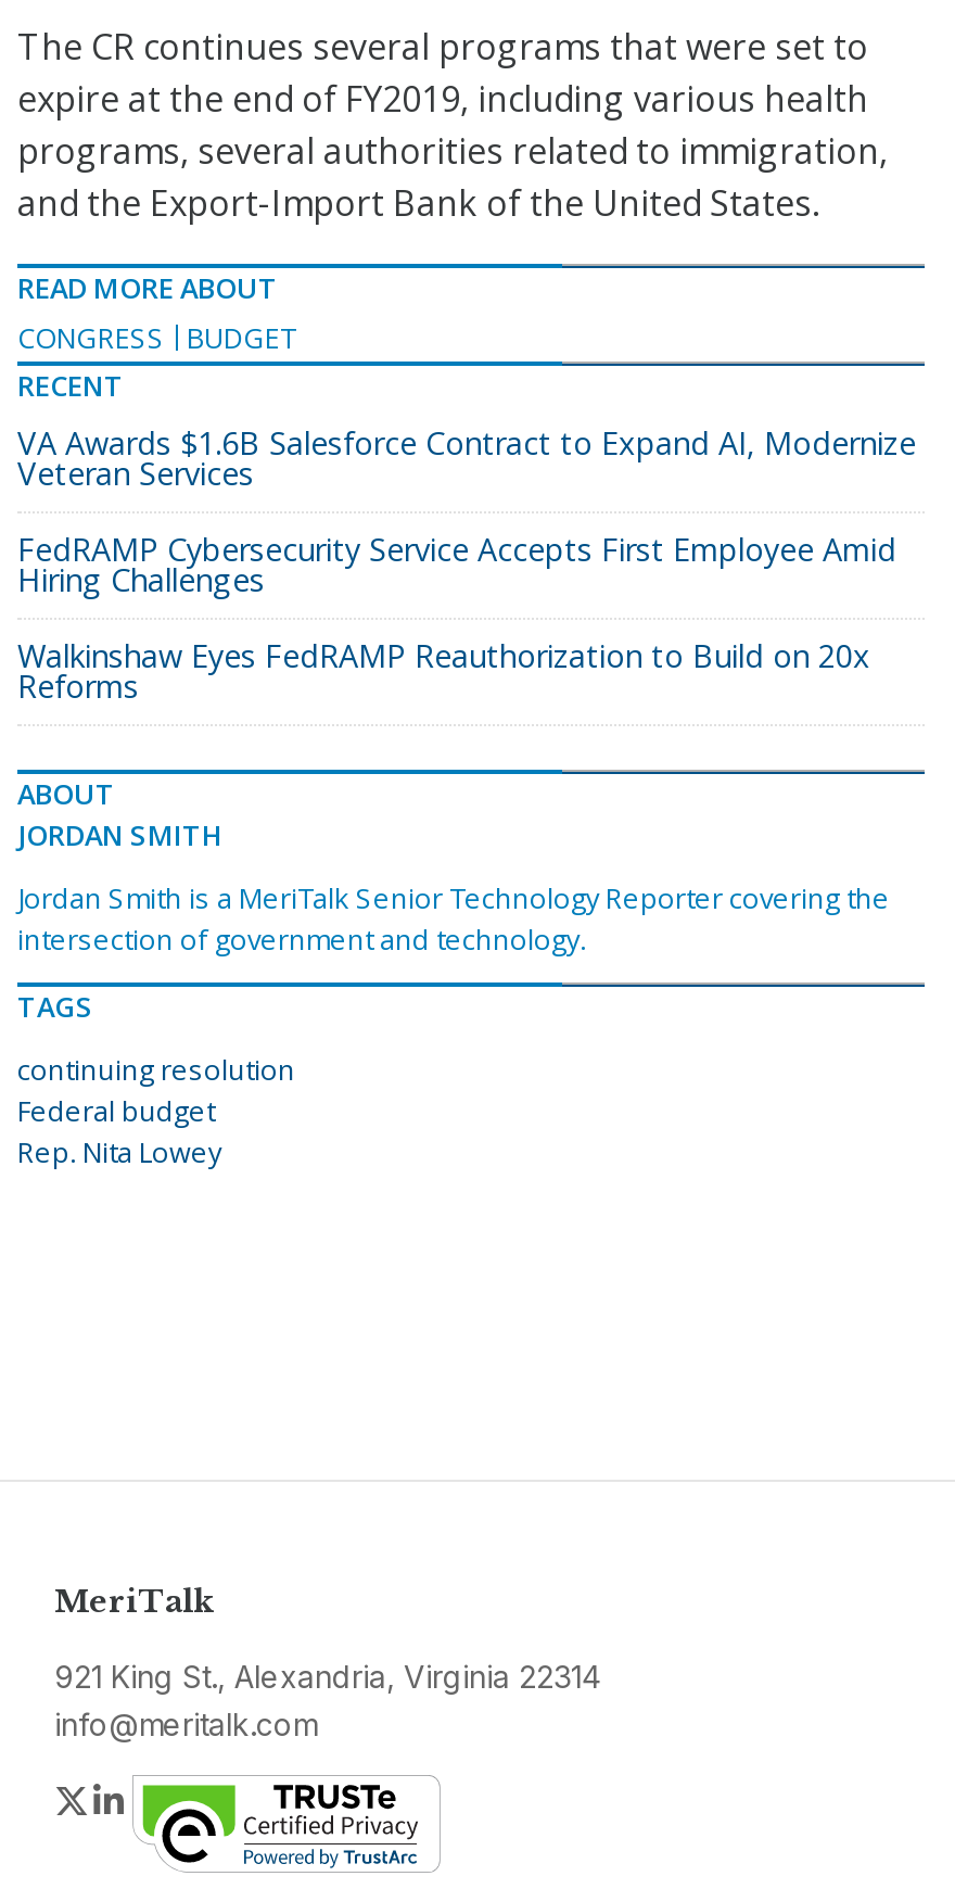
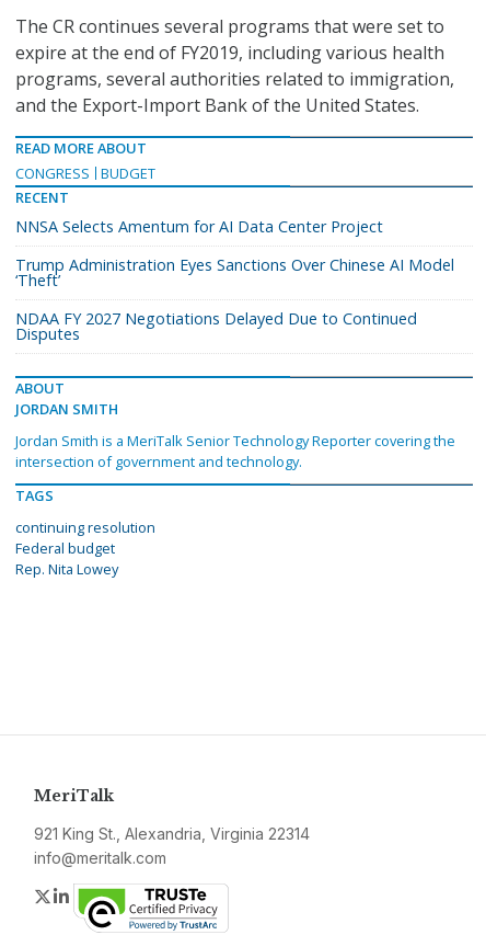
- VA Awards $1.6B Salesforce Contract to Expand AI, Modernize
- Veteran Services
+ NNSA Selects Amentum for AI Data Center Project

- FedRAMP Cybersecurity Service Accepts First Employee Amid
- Hiring Challenges
+ Trump Administration Eyes Sanctions Over Chinese AI Model
+ ‘Theft’

- Walkinshaw Eyes FedRAMP Reauthorization to Build on 20x
- Reforms
+ NDAA FY 2027 Negotiations Delayed Due to Continued
+ Disputes
